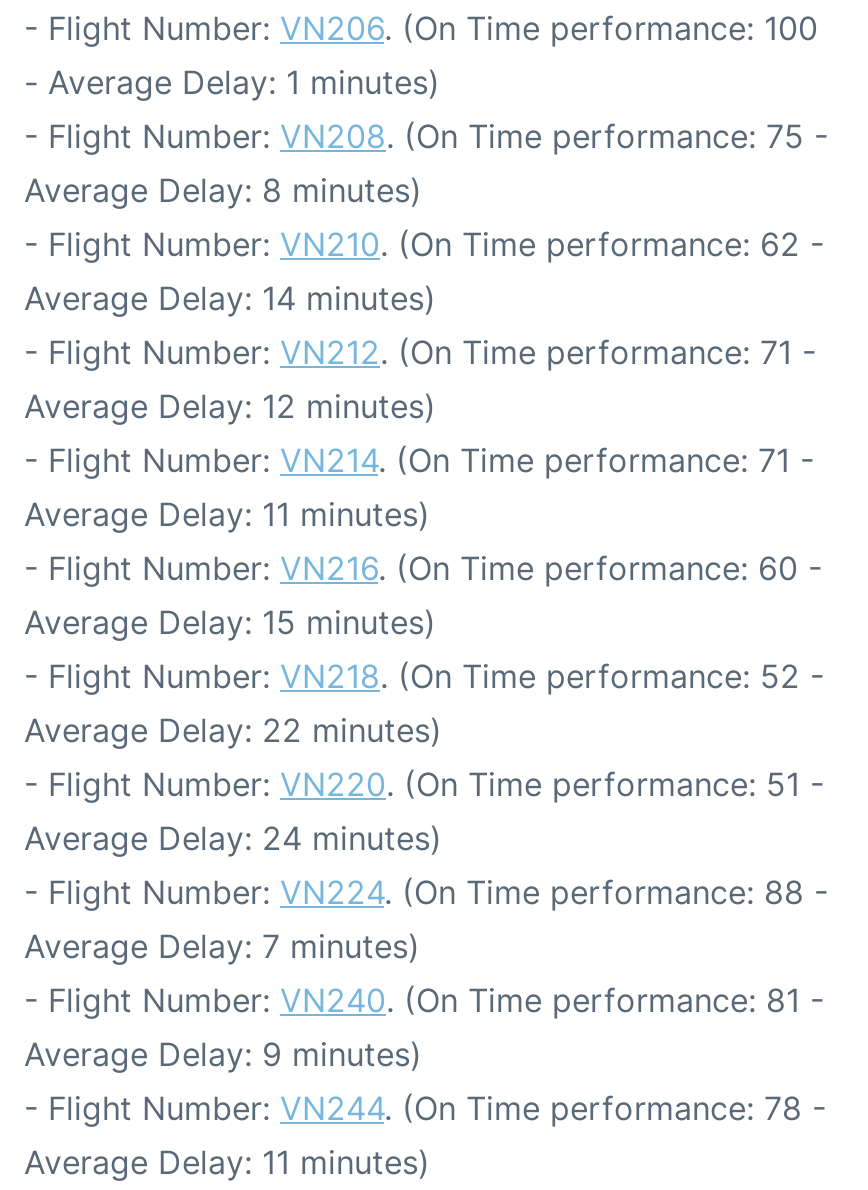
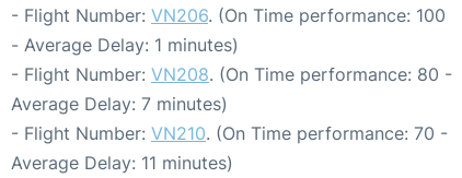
- - Flight Number: VN208. (On Time performance: 75 -
- Average Delay: 8 minutes)
- - Flight Number: VN210. (On Time performance: 62 -
- Average Delay: 14 minutes)
- - Flight Number: VN212. (On Time performance: 71 -
- Average Delay: 12 minutes)
- - Flight Number: VN214. (On Time performance: 71 -
- Average Delay: 11 minutes)
- - Flight Number: VN216. (On Time performance: 60 -
- Average Delay: 15 minutes)
- - Flight Number: VN218. (On Time performance: 52 -
- Average Delay: 22 minutes)
- - Flight Number: VN220. (On Time performance: 51 -
- Average Delay: 24 minutes)
- - Flight Number: VN224. (On Time performance: 88 -
+ - Flight Number: VN208. (On Time performance: 80 -

- - Flight Number: VN240. (On Time performance: 81 -
- Average Delay: 9 minutes)
- - Flight Number: VN244. (On Time performance: 78 -
+ - Flight Number: VN210. (On Time performance: 70 -
